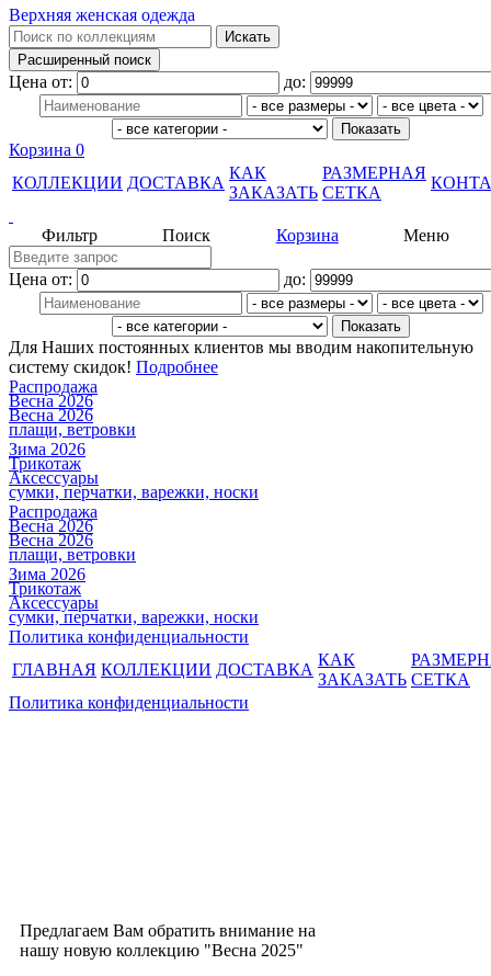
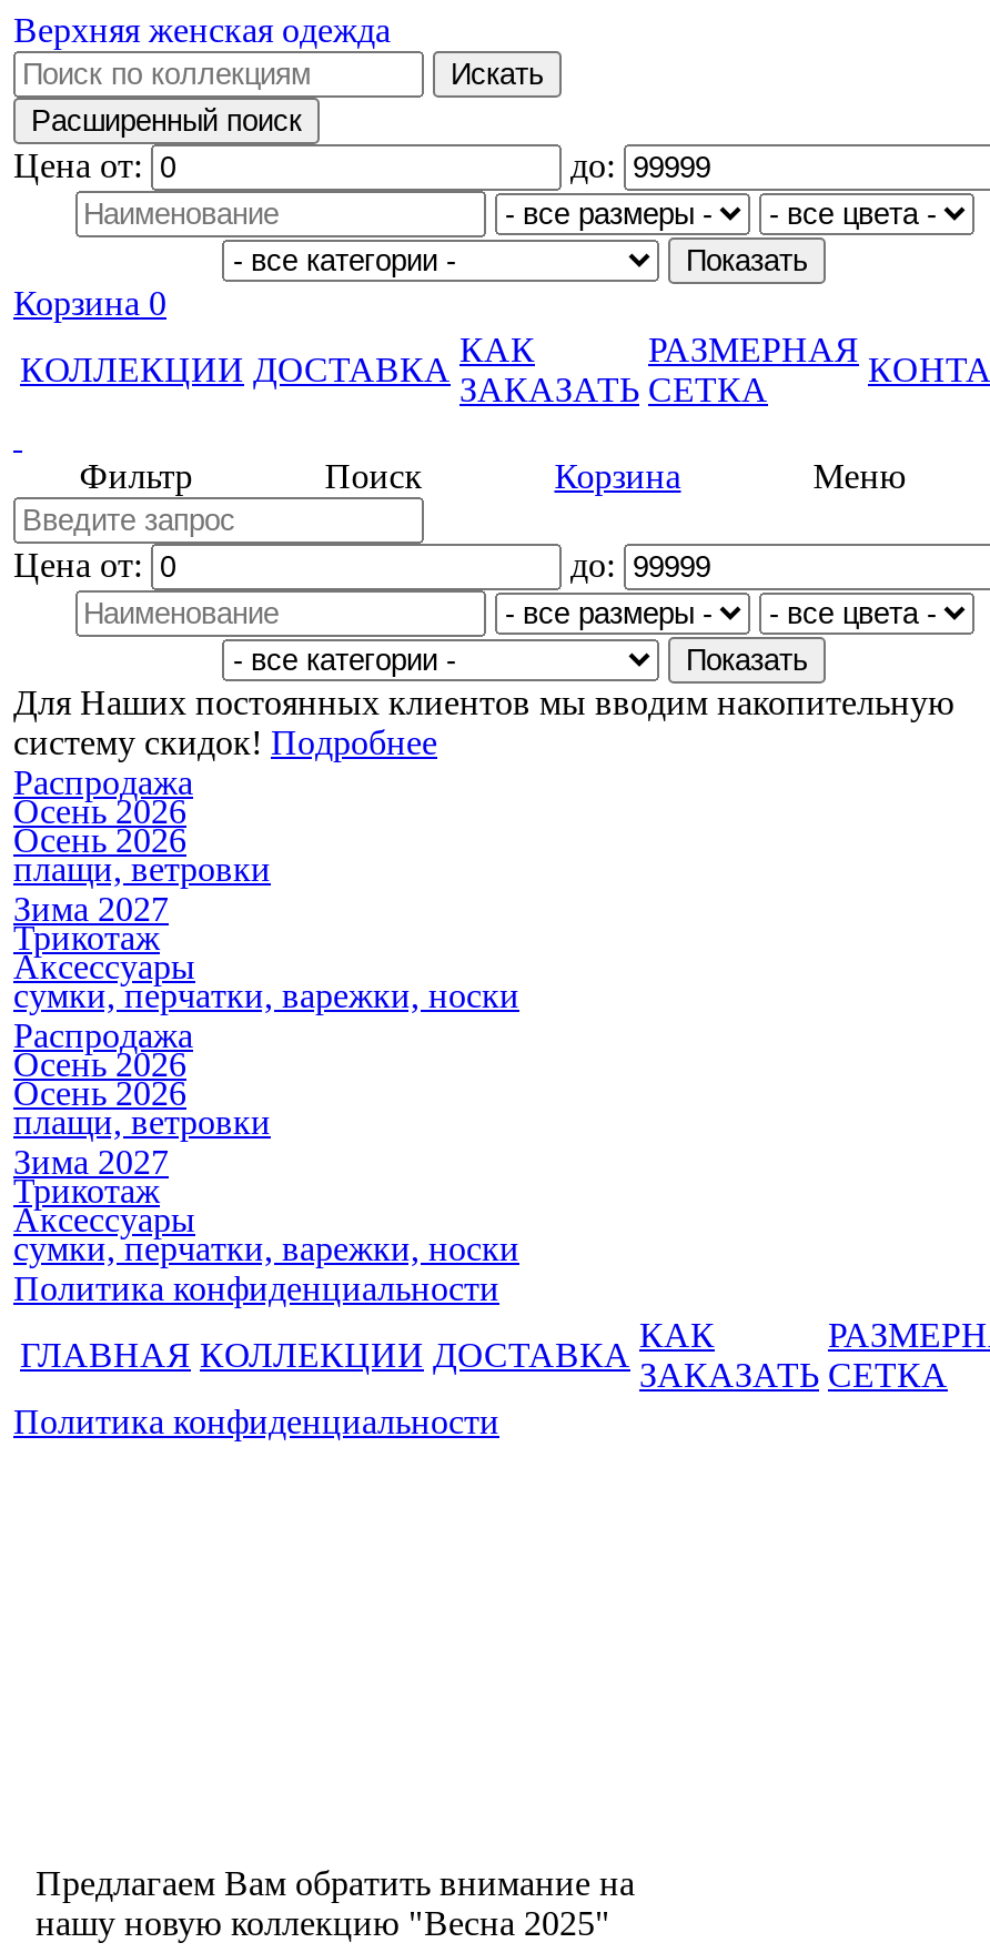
- Весна 2026
- Весна 2026
+ Осень 2026
+ Осень 2026

- Зима 2026
+ Зима 2027

- Весна 2026
- Весна 2026
+ Осень 2026
+ Осень 2026

- Зима 2026
+ Зима 2027
